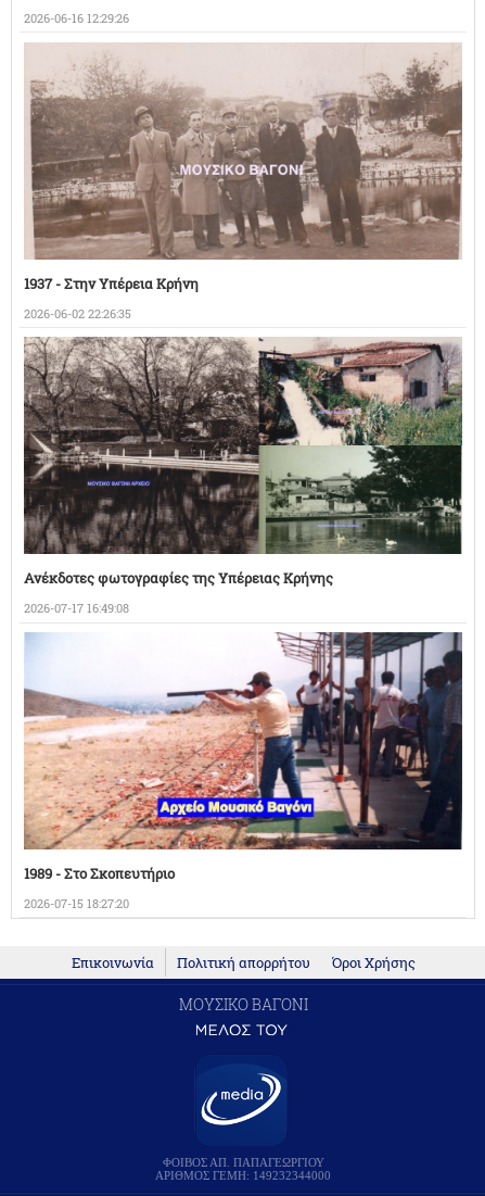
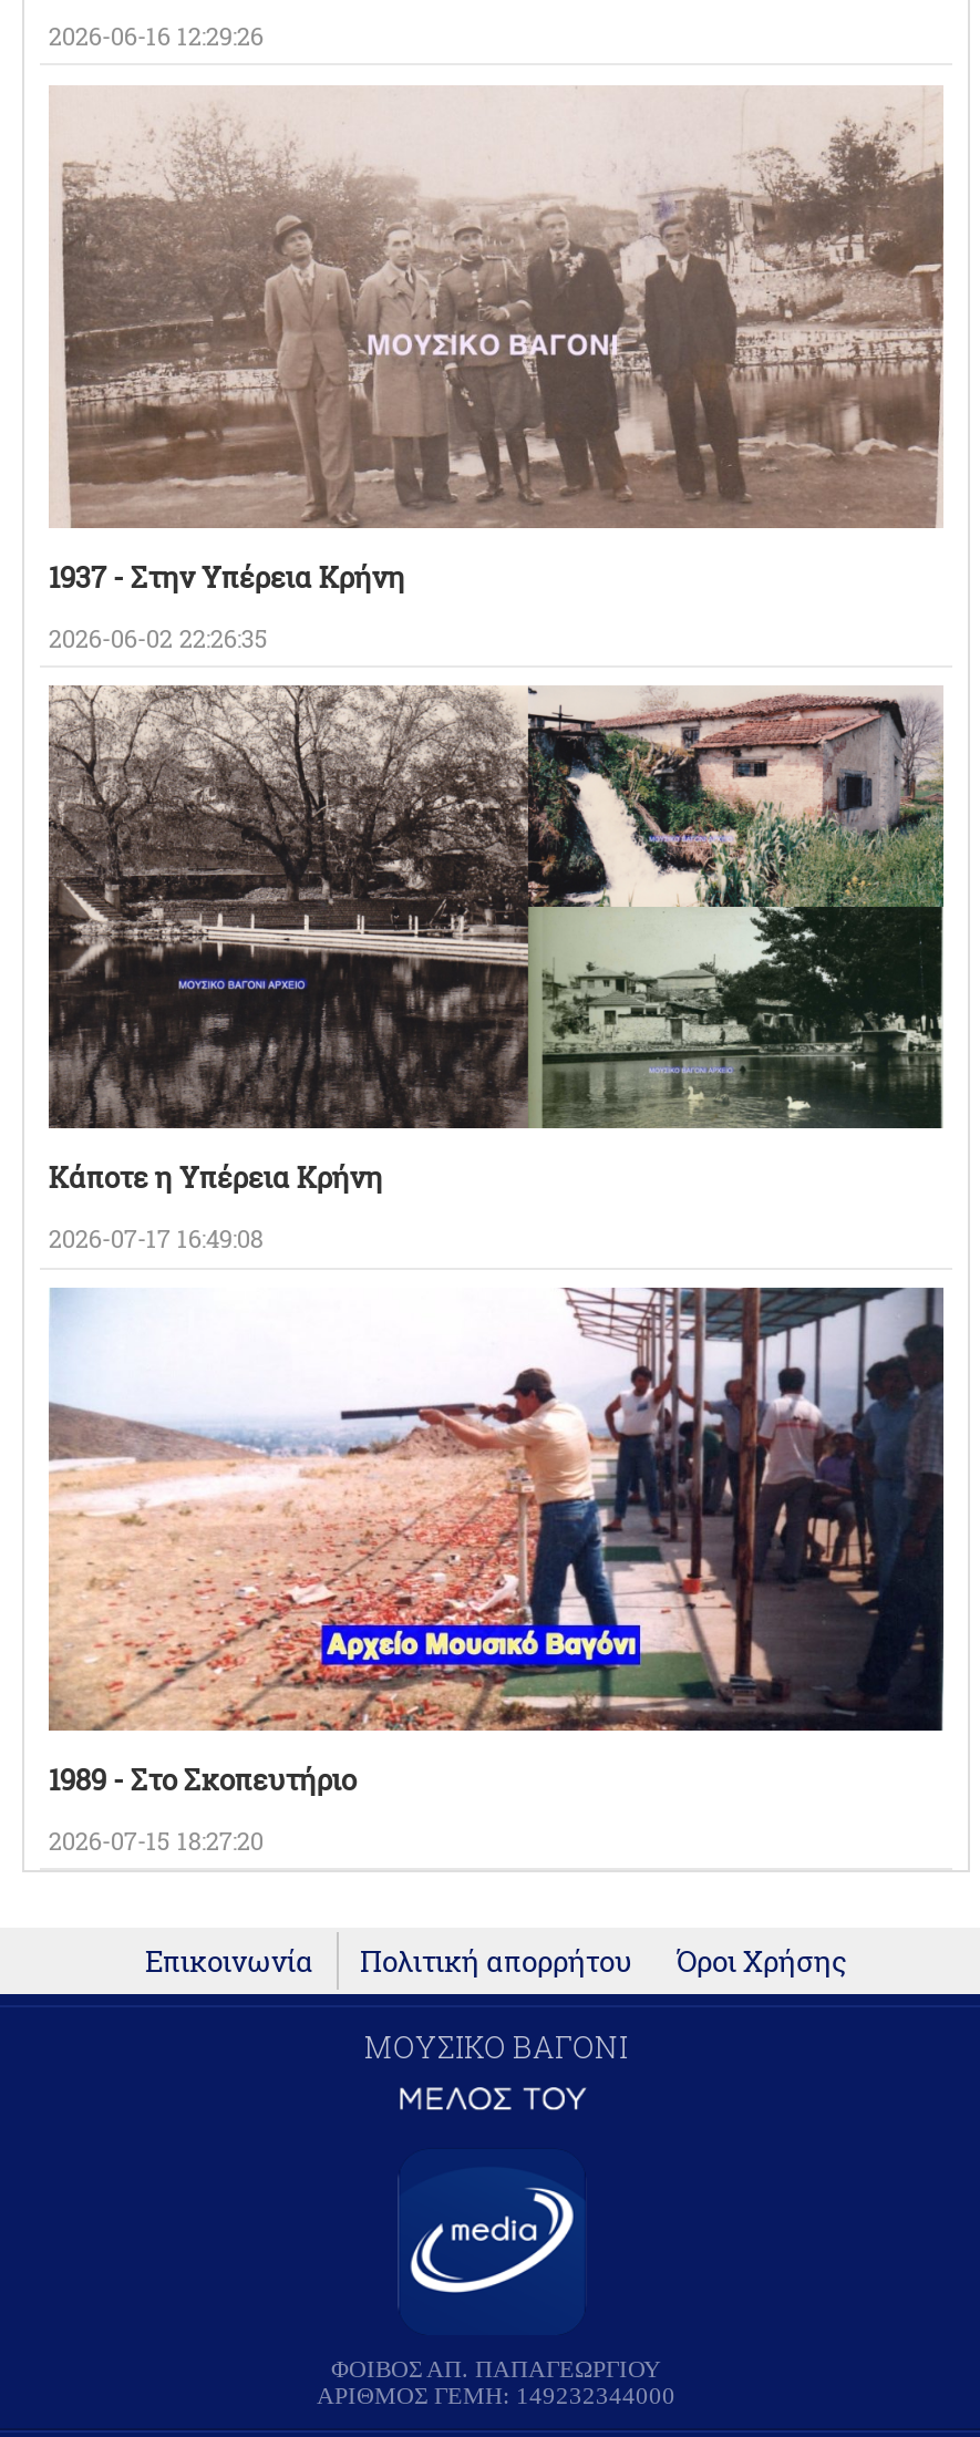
- Ανέκδοτες φωτογραφίες της Υπέρειας Κρήνης
+ Κάποτε η Υπέρεια Κρήνη
